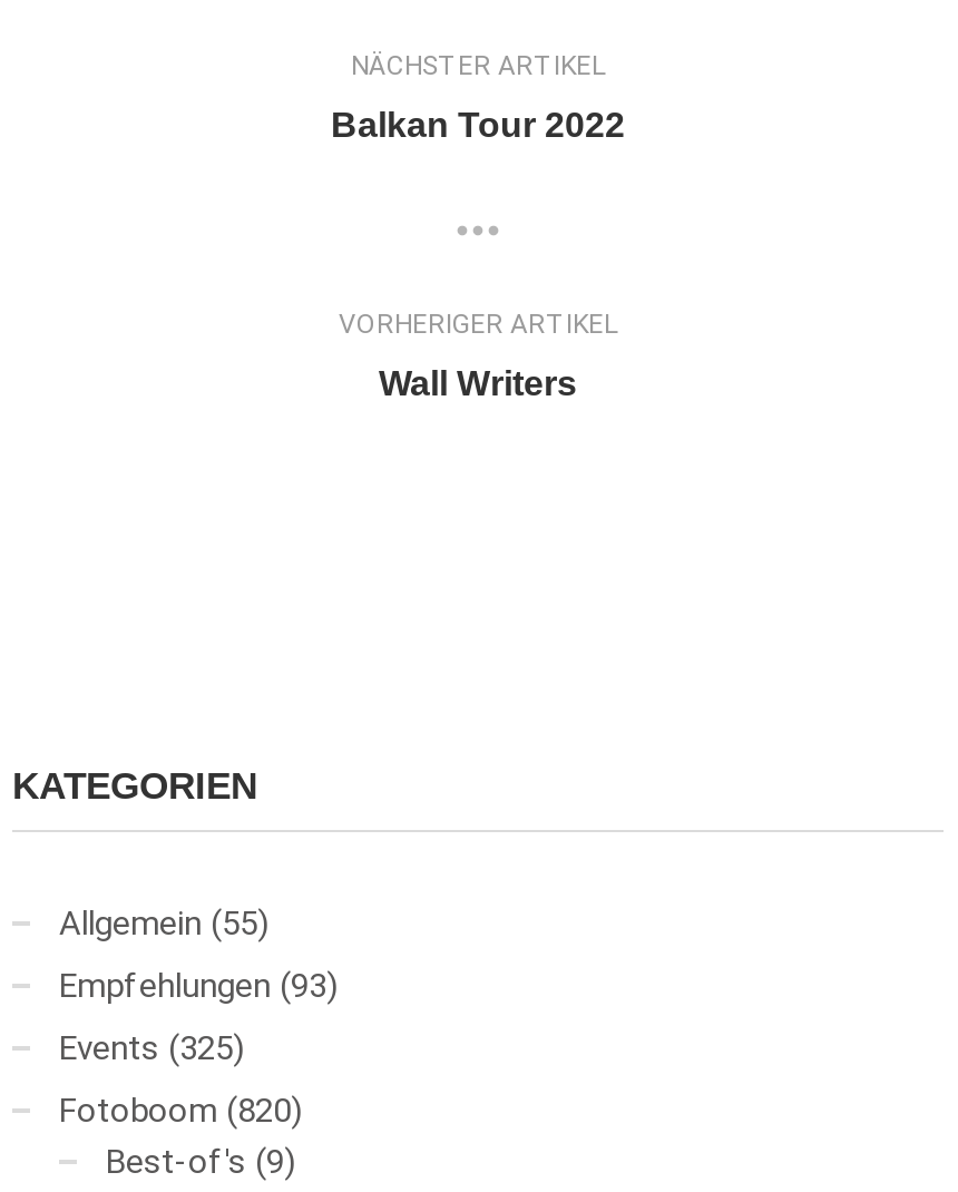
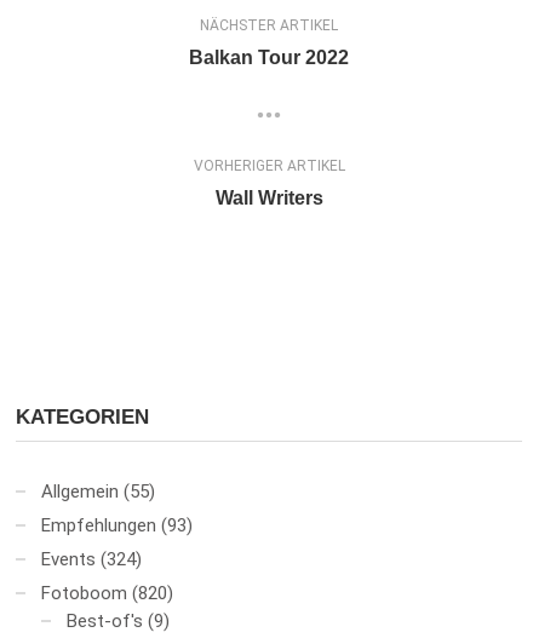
- Events (325)
+ Events (324)
